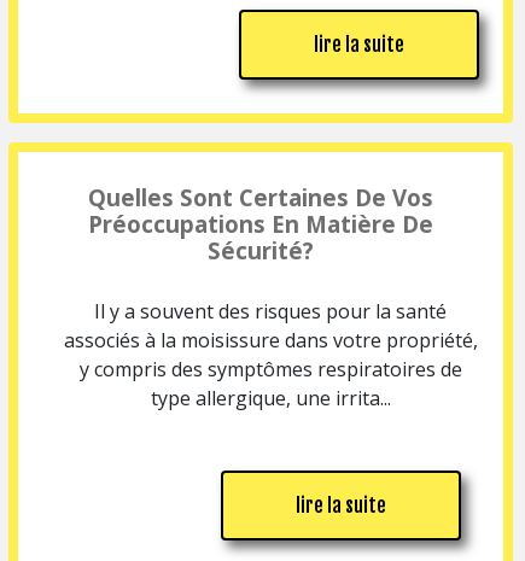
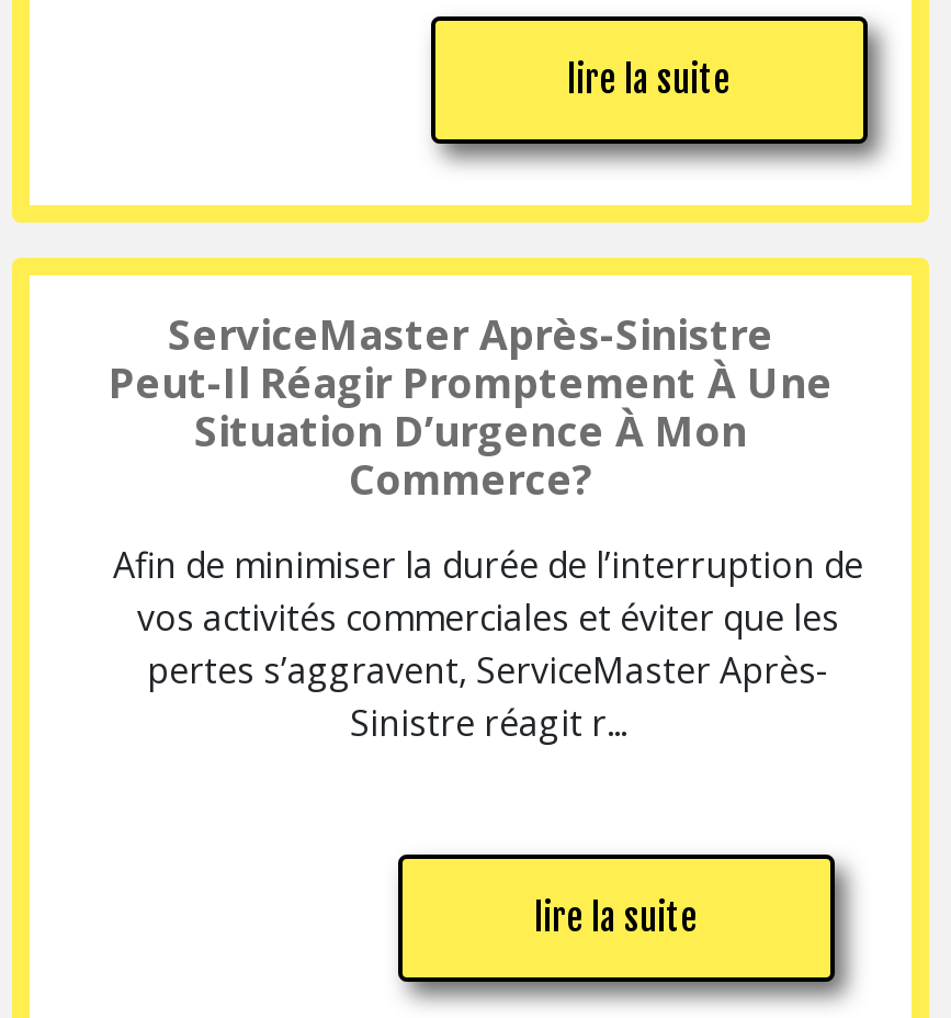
- Quelles Sont Certaines De Vos
- Préoccupations En Matière De
- Sécurité?
+ ServiceMaster Après-Sinistre
+ Peut-Il Réagir Promptement À Une
+ Situation D’urgence À Mon
+ Commerce?

- Il y a souvent des risques pour la santé
- associés à la moisissure dans votre propriété,
- y compris des symptômes respiratoires de
- type allergique, une irrita...
+ Afin de minimiser la durée de l’interruption de
+ vos activités commerciales et éviter que les
+ pertes s’aggravent, ServiceMaster Après-
+ Sinistre réagit r...
